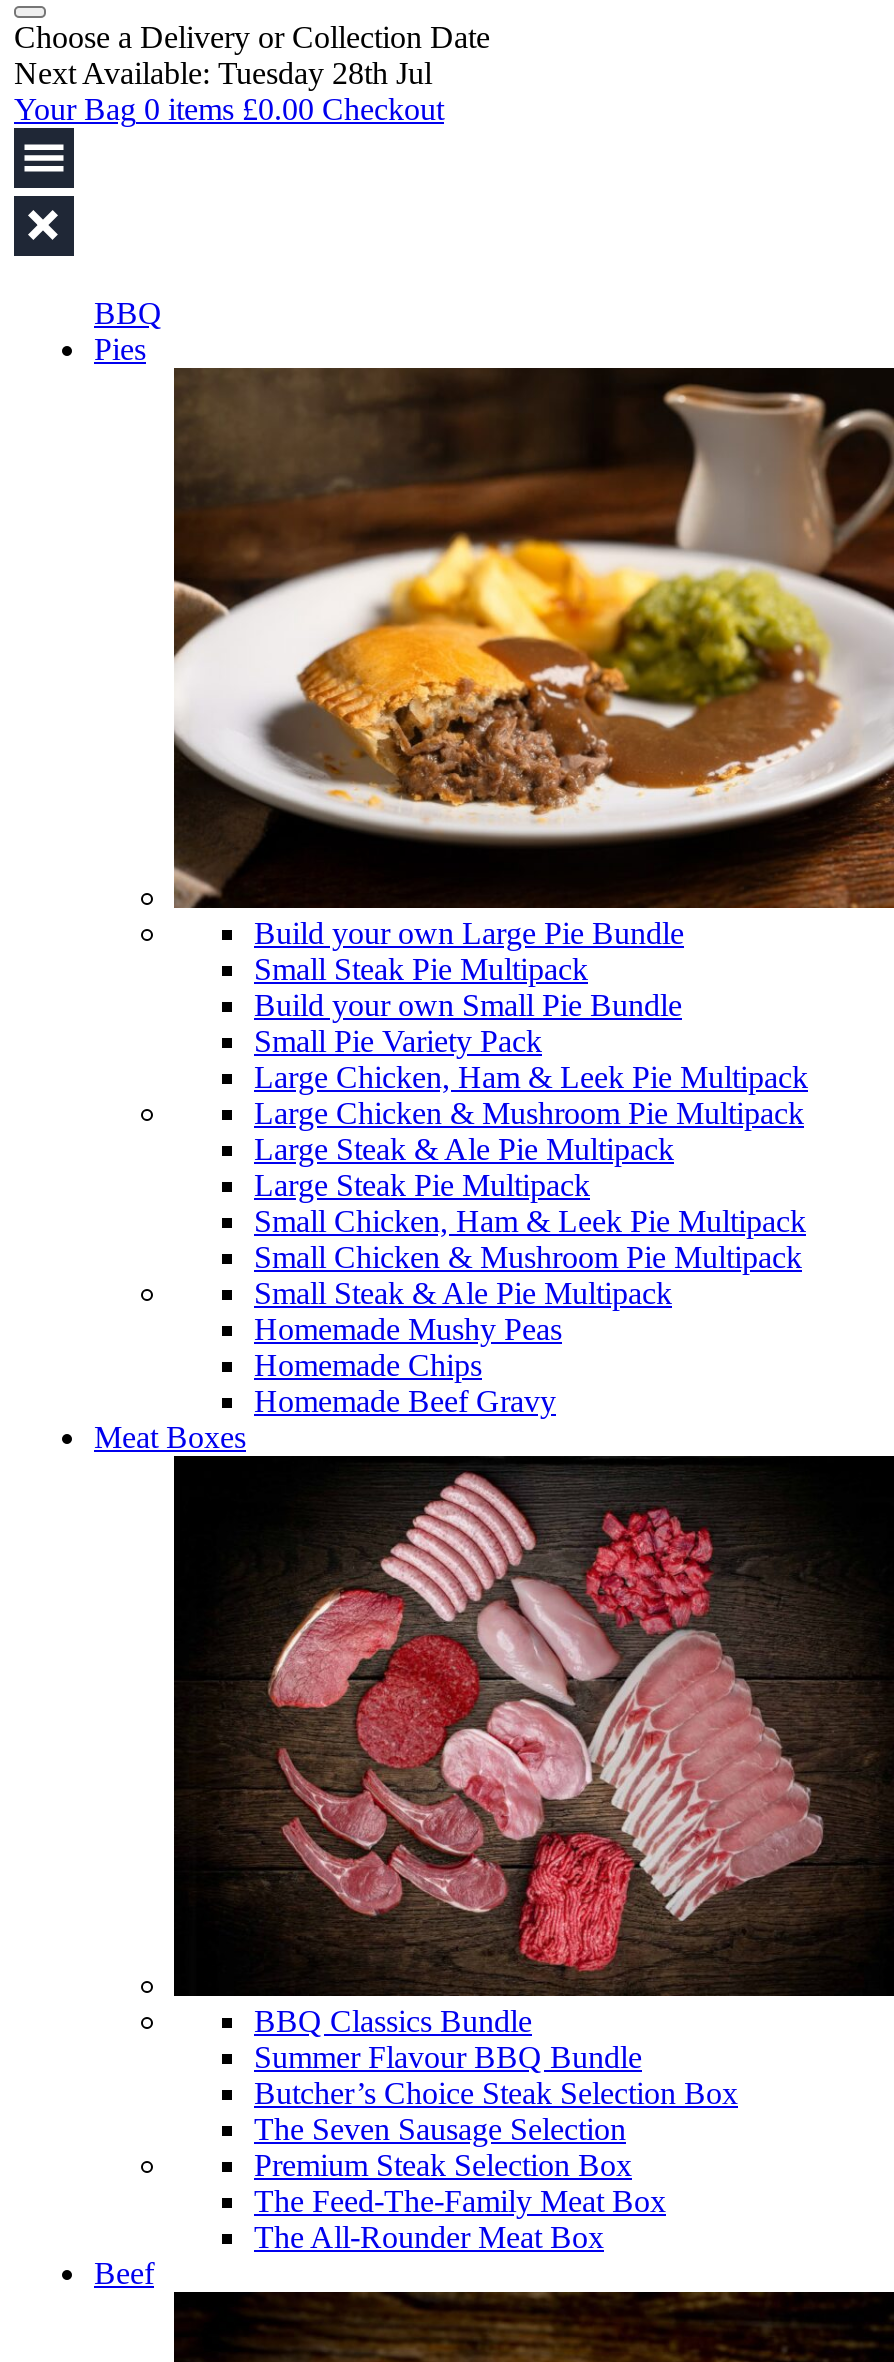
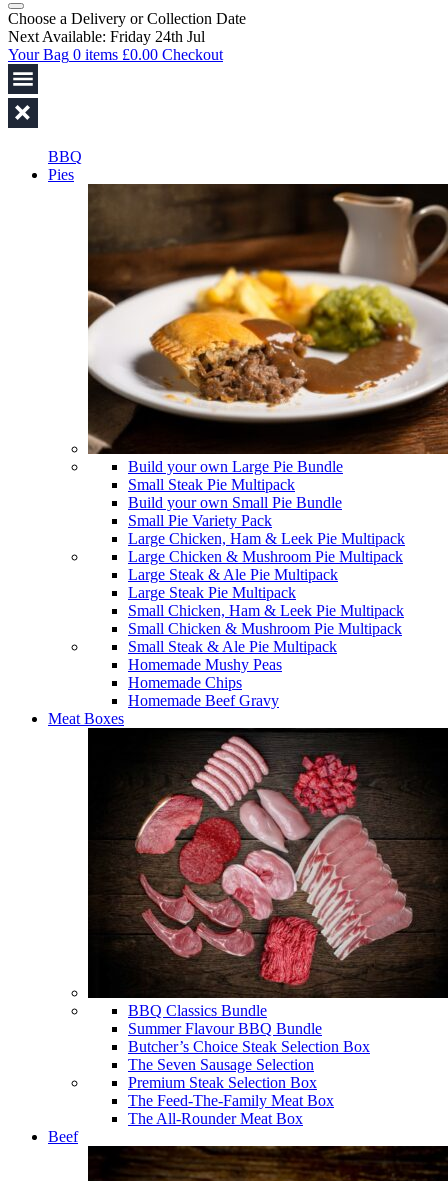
- Next Available: Tuesday 28th Jul
+ Next Available: Friday 24th Jul
